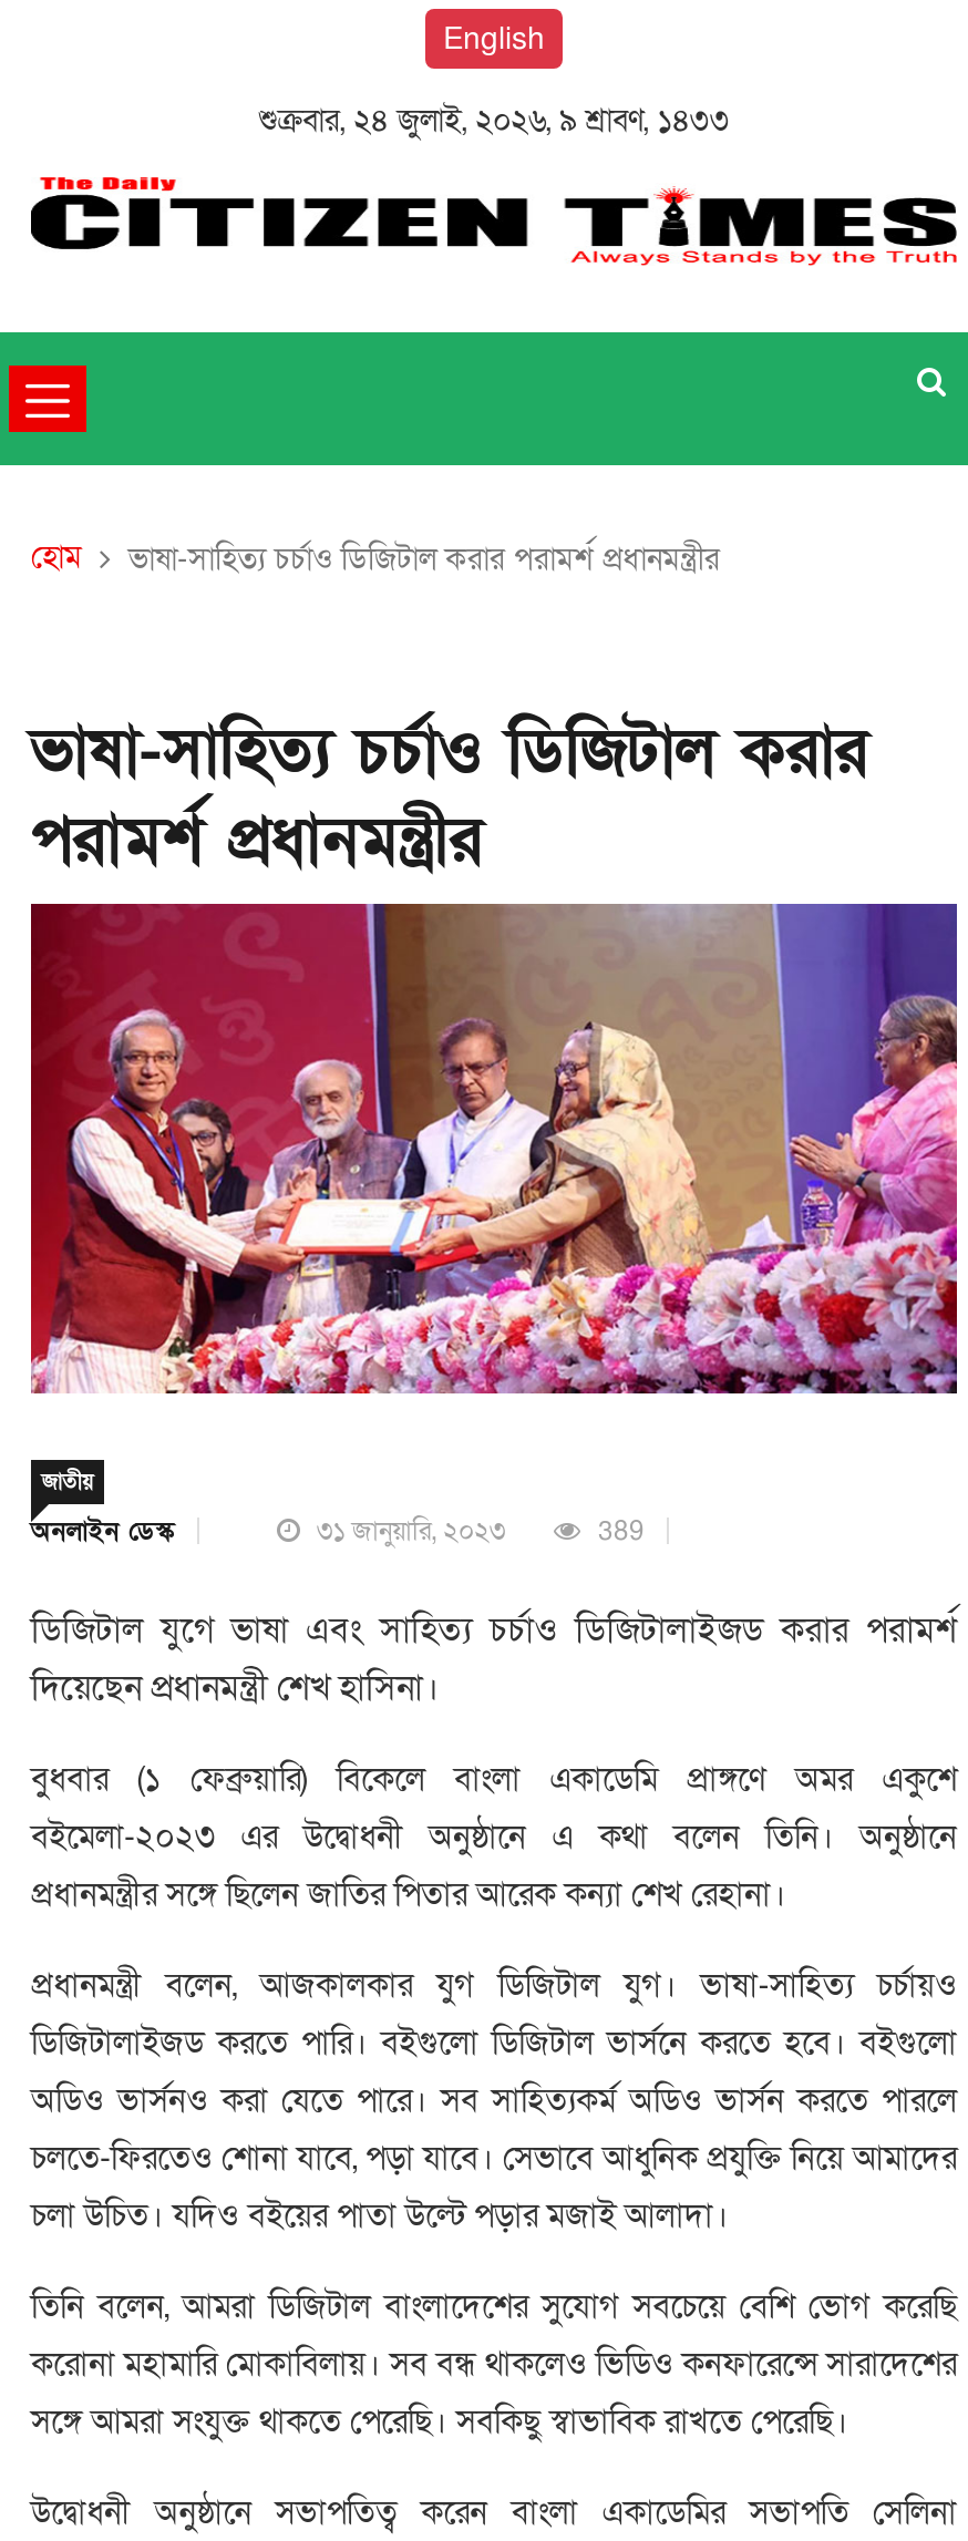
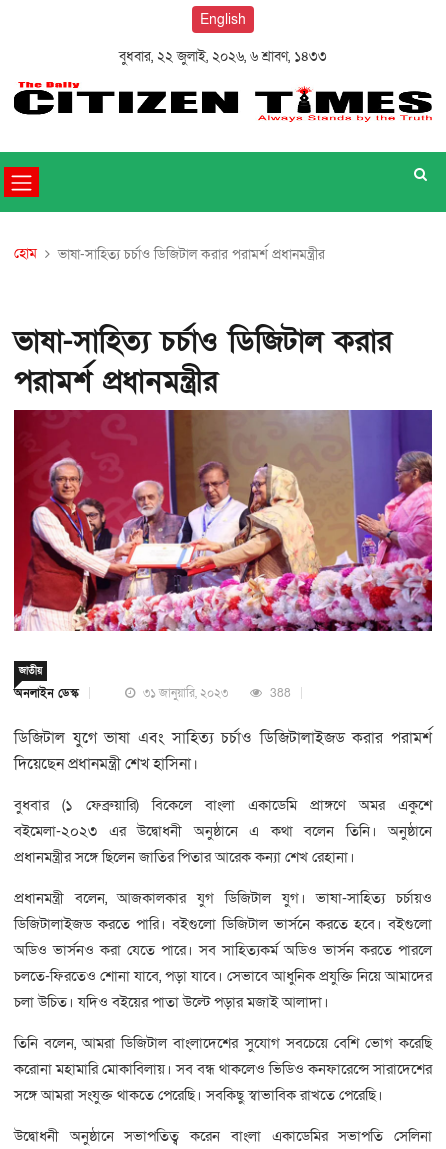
- শুক্রবার, ২৪ জুলাই, ২০২৬, ৯ শ্রাবণ, ১৪৩৩
+ বুধবার, ২২ জুলাই, ২০২৬, ৬ শ্রাবণ, ১৪৩৩

- 389
+ 388
